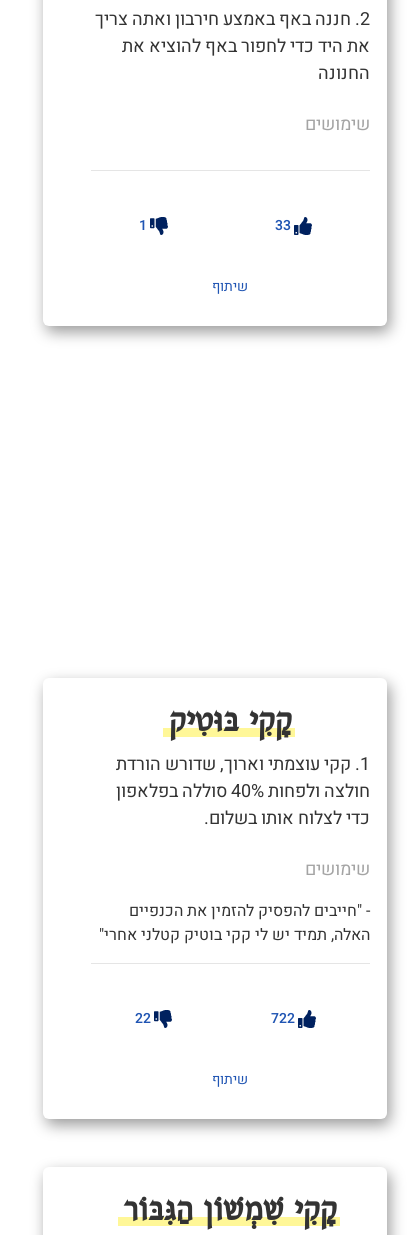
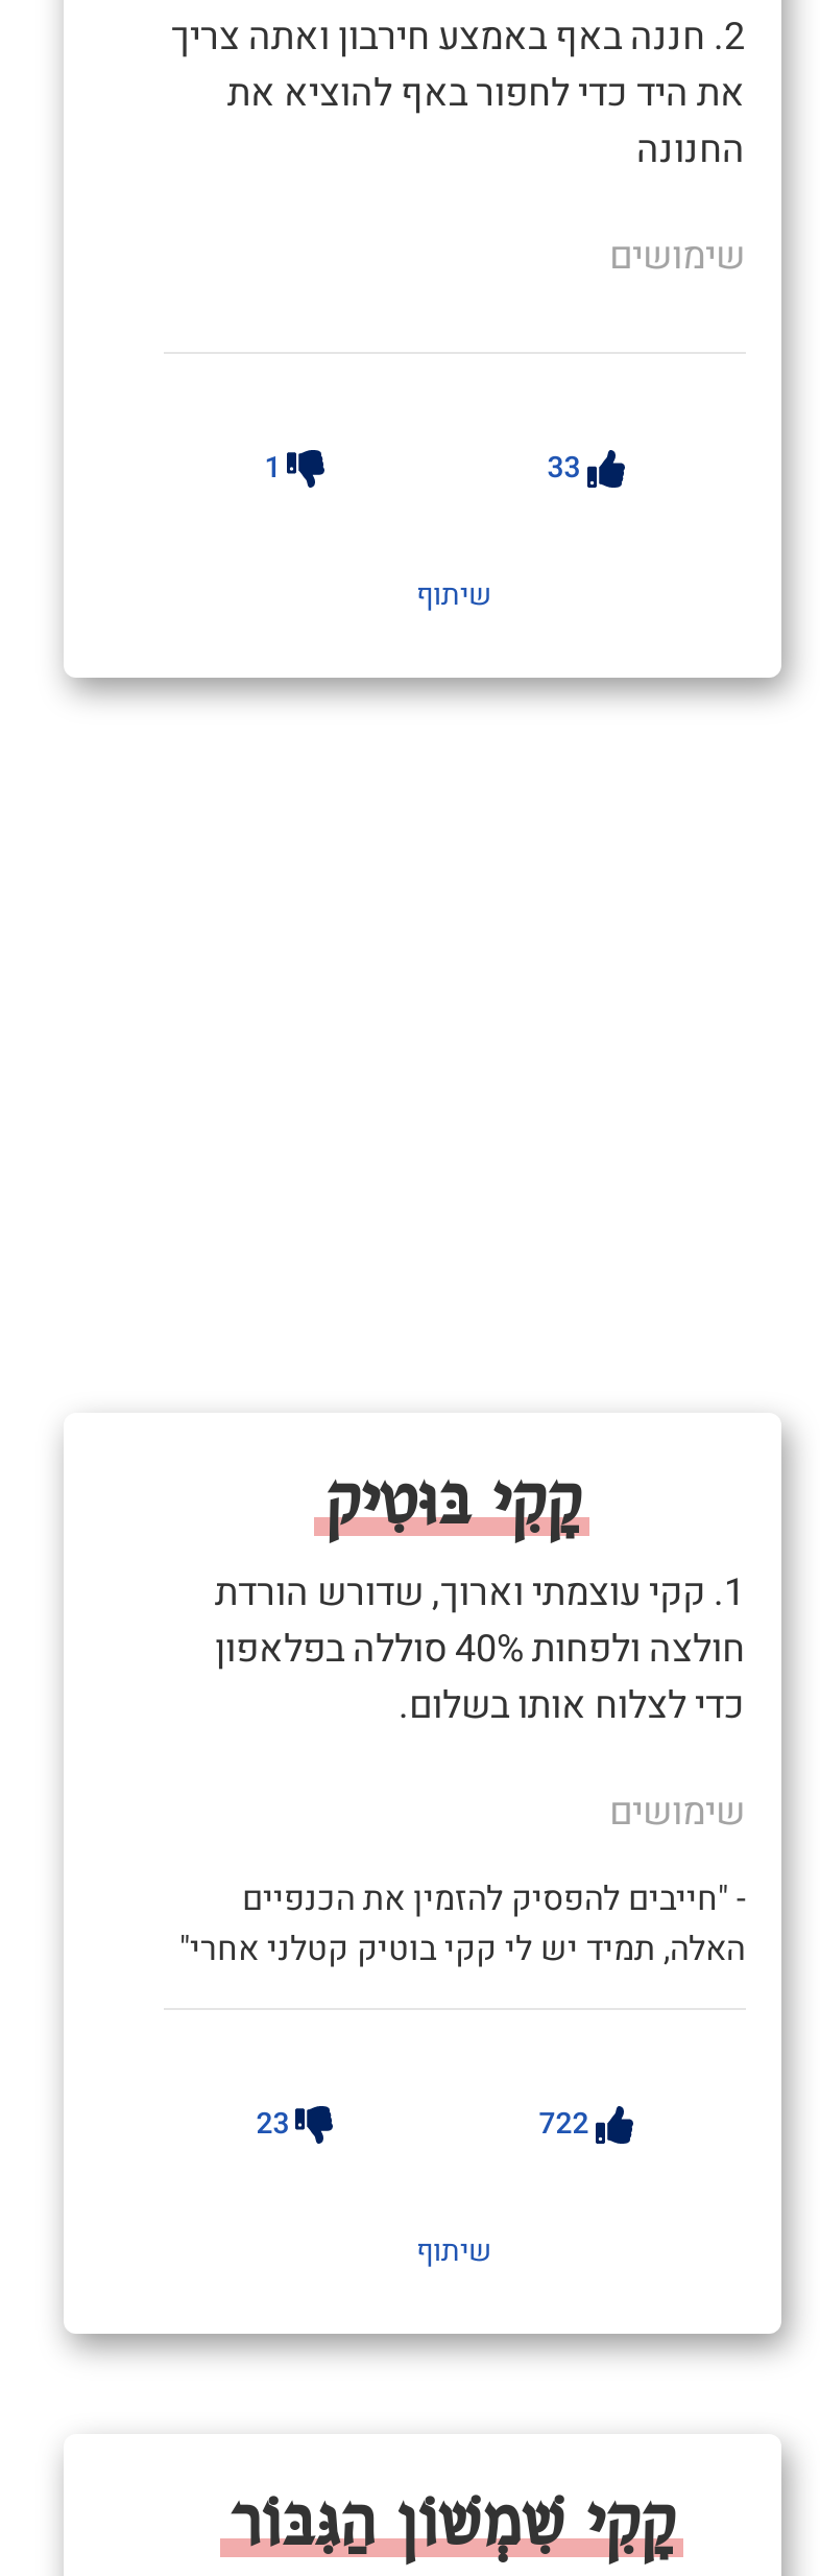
- 22
+ 23
